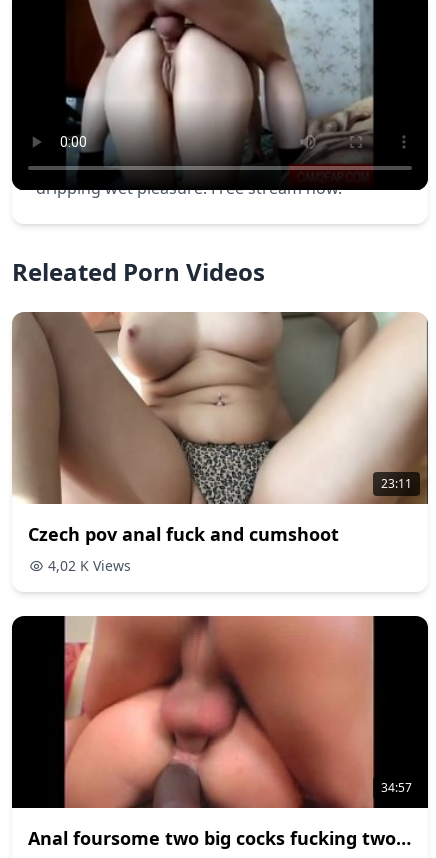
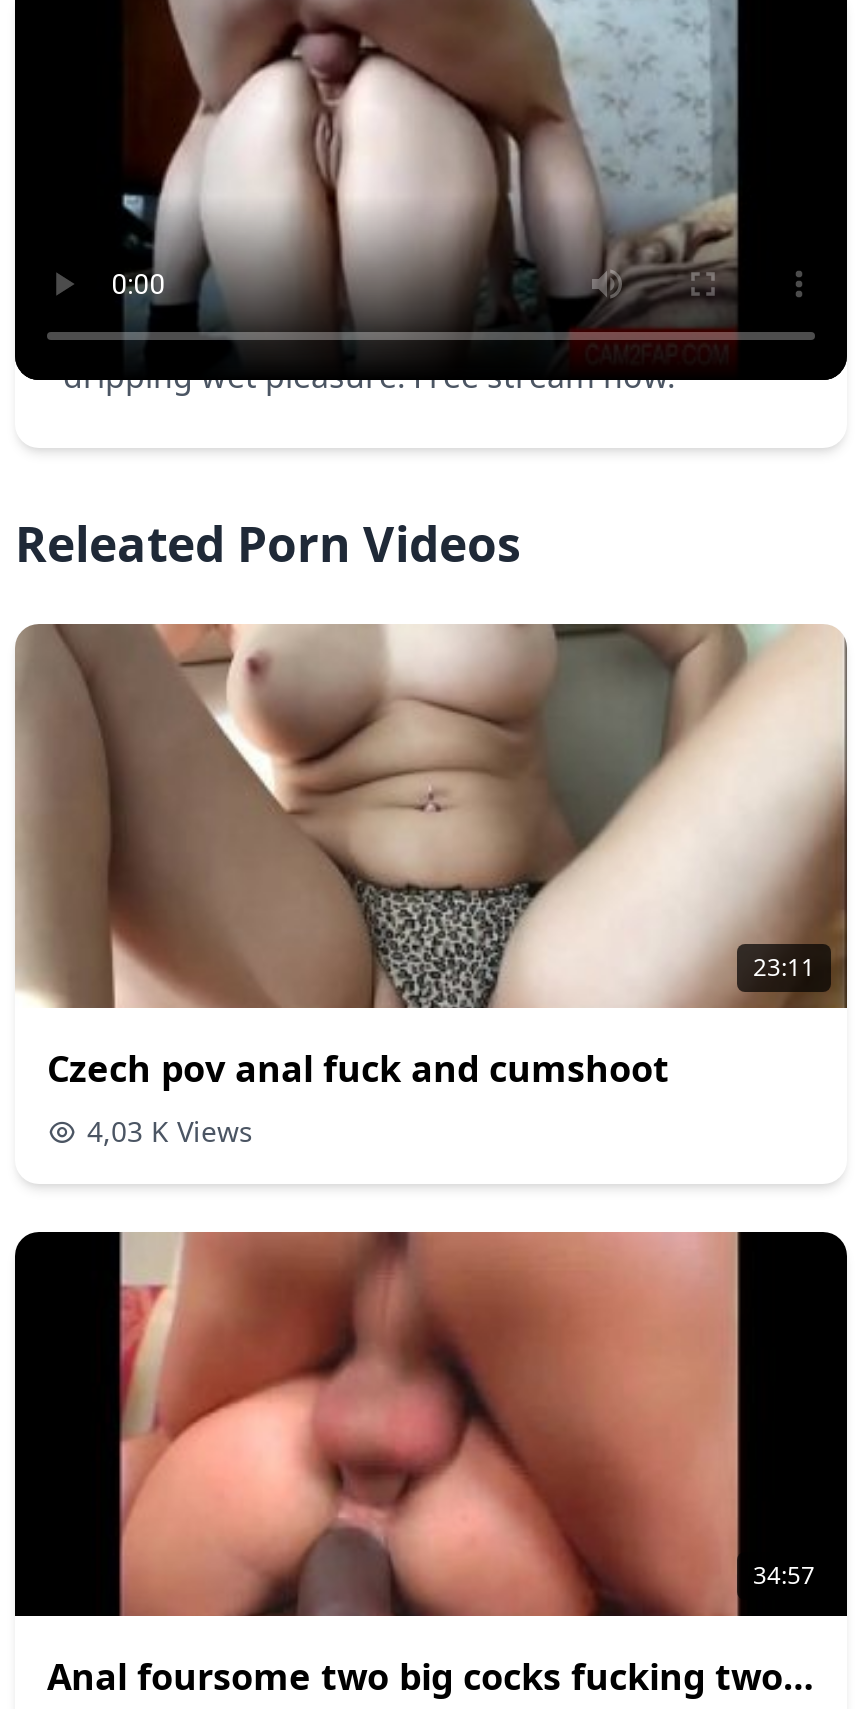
- 4,02 K Views
+ 4,03 K Views
